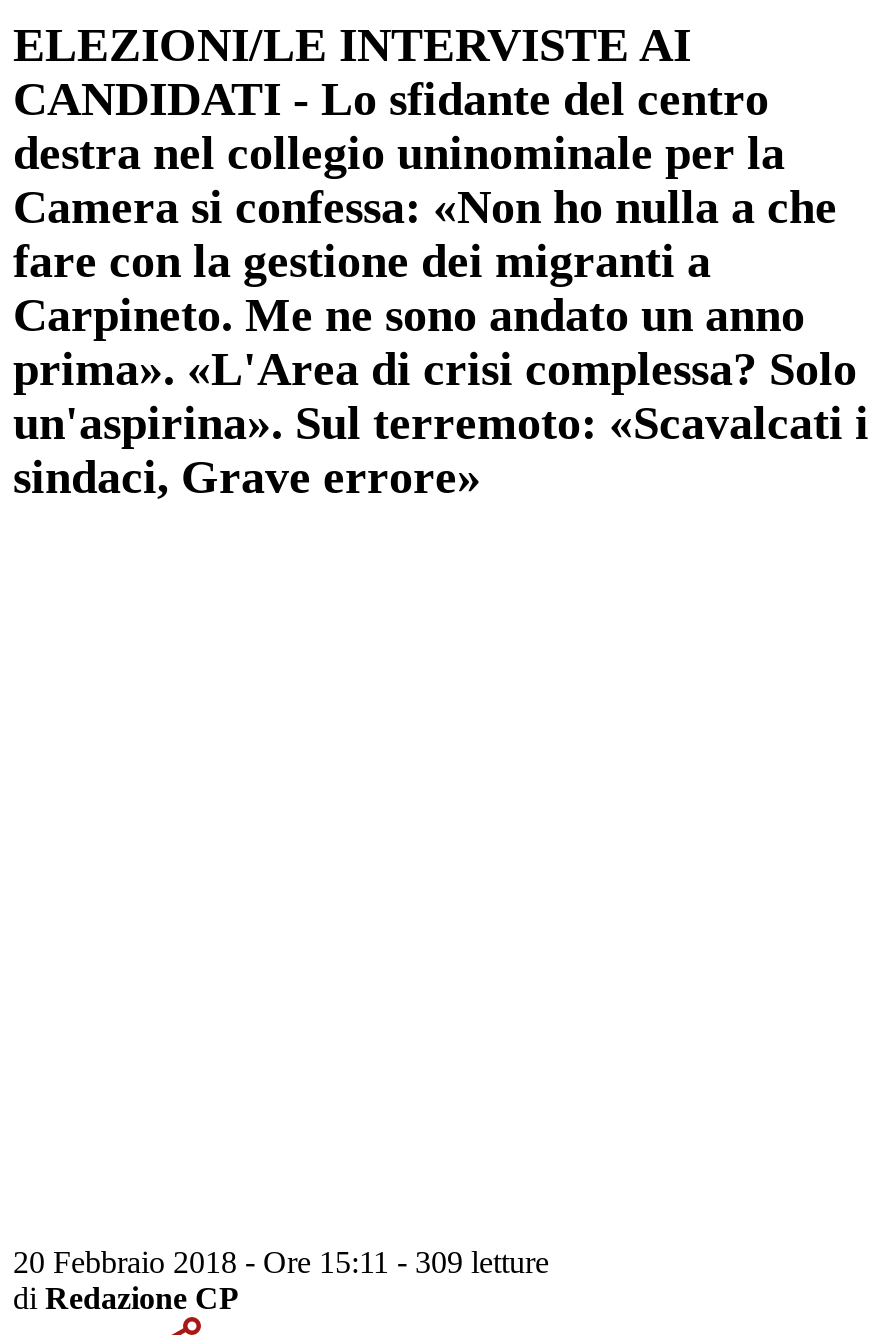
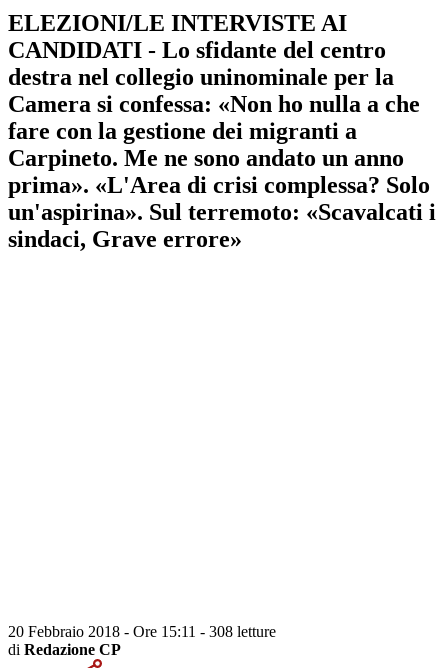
- 20 Febbraio 2018 - Ore 15:11 - 309 letture
+ 20 Febbraio 2018 - Ore 15:11 - 308 letture
